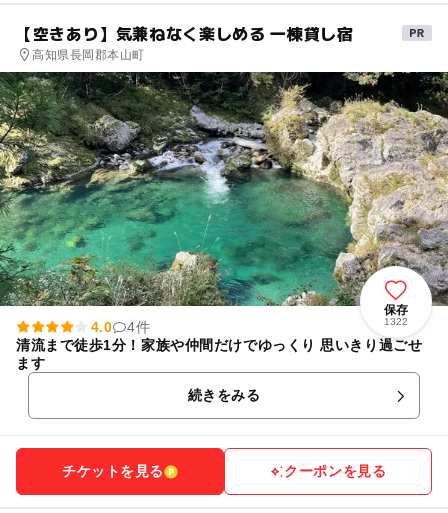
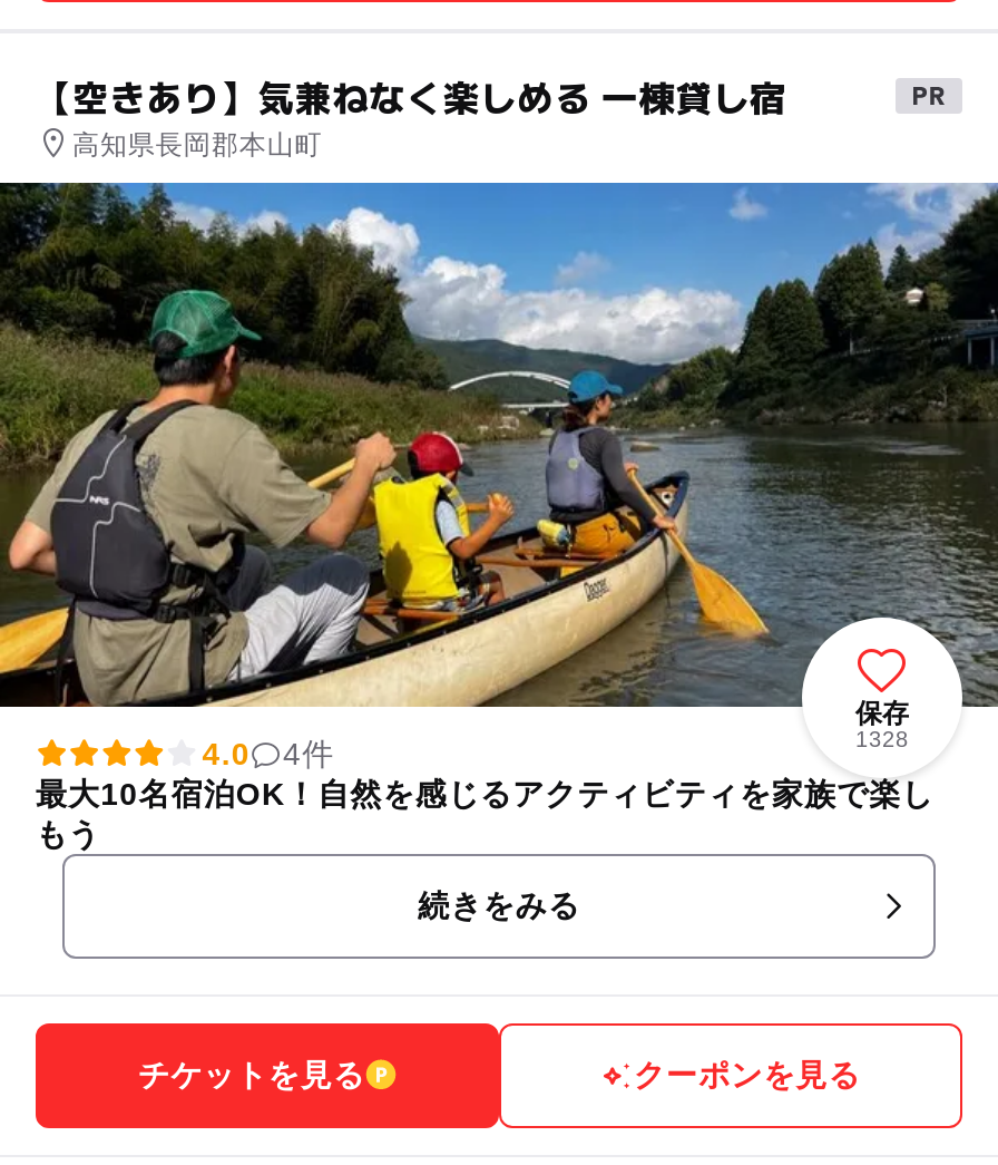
- [image]
- 1322
+ [image]
+ 1328

- 清流まで徒歩1分！家族や仲間だけでゆっくり 思いきり過ごせ
- ます
+ 最大10名宿泊OK！自然を感じるアクティビティを家族で楽し
+ もう
